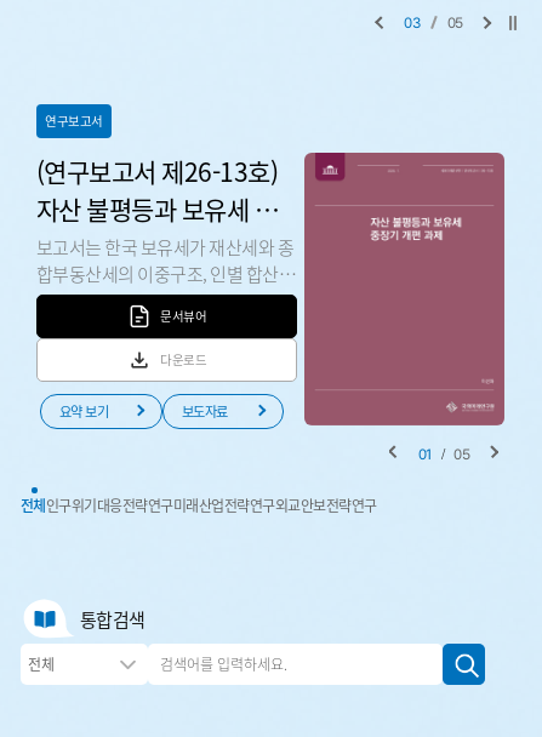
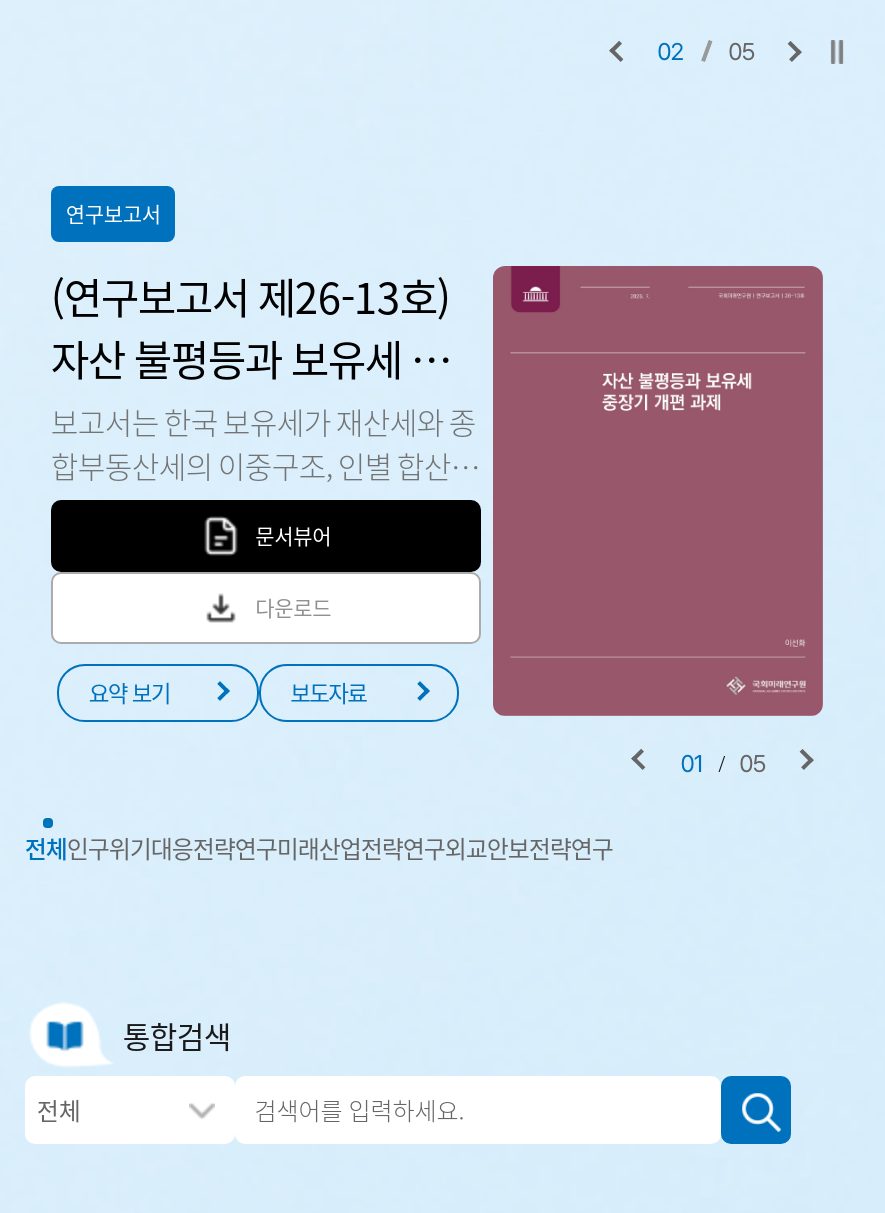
- 03 05
+ 02 05
